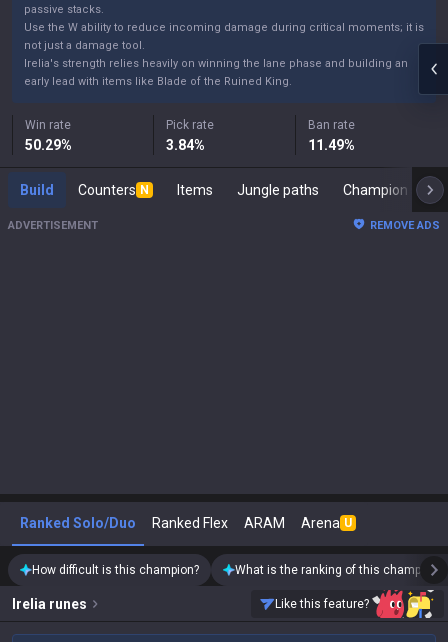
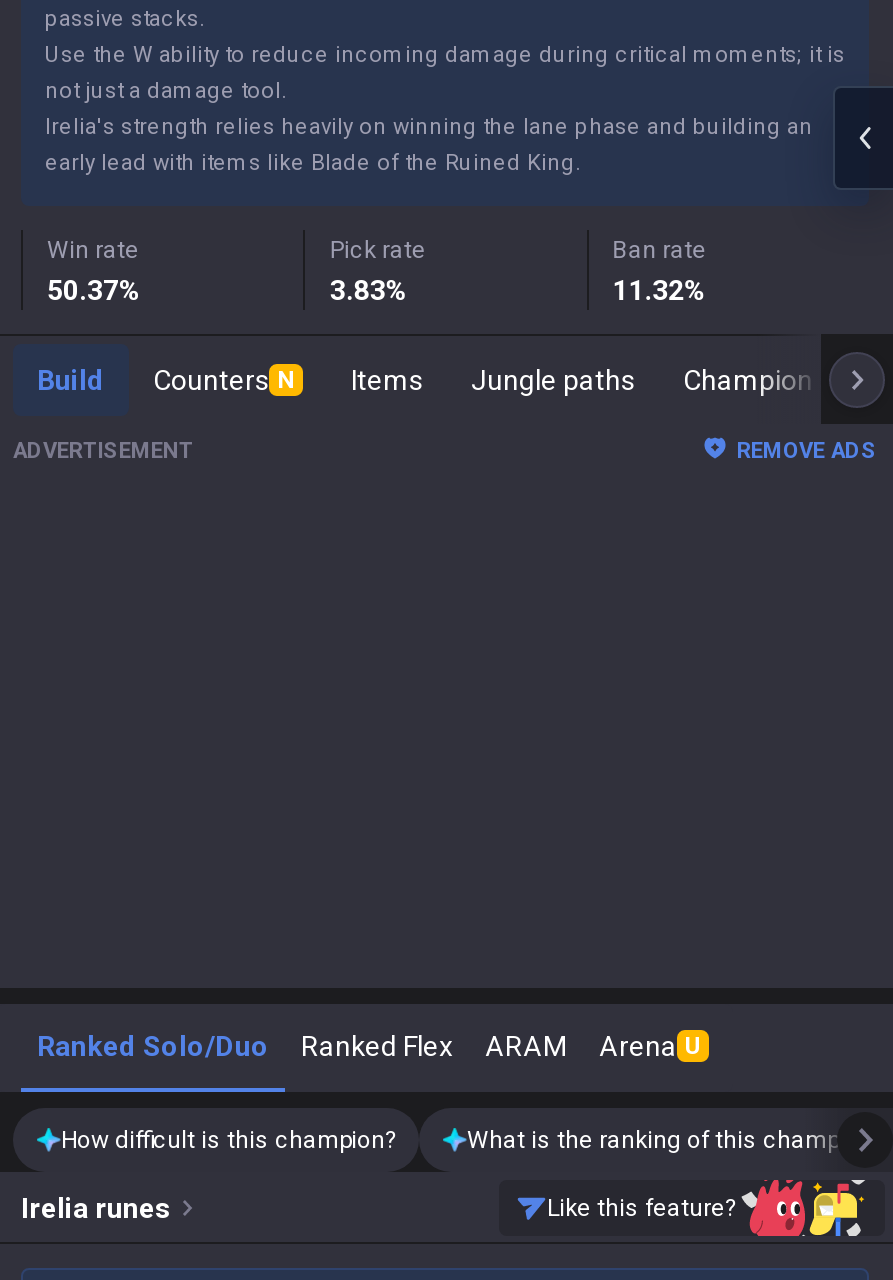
- 50.29%
+ 50.37%

- 3.84%
+ 3.83%

- 11.49%
+ 11.32%
